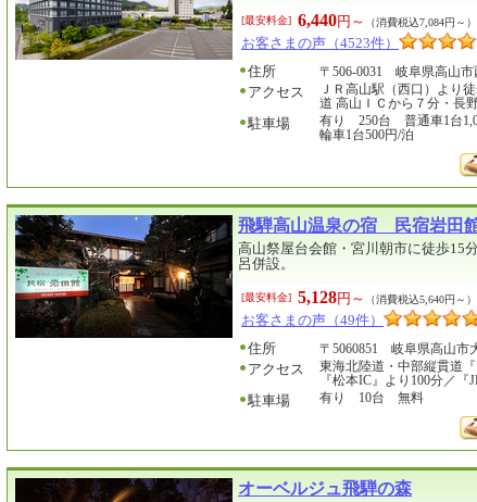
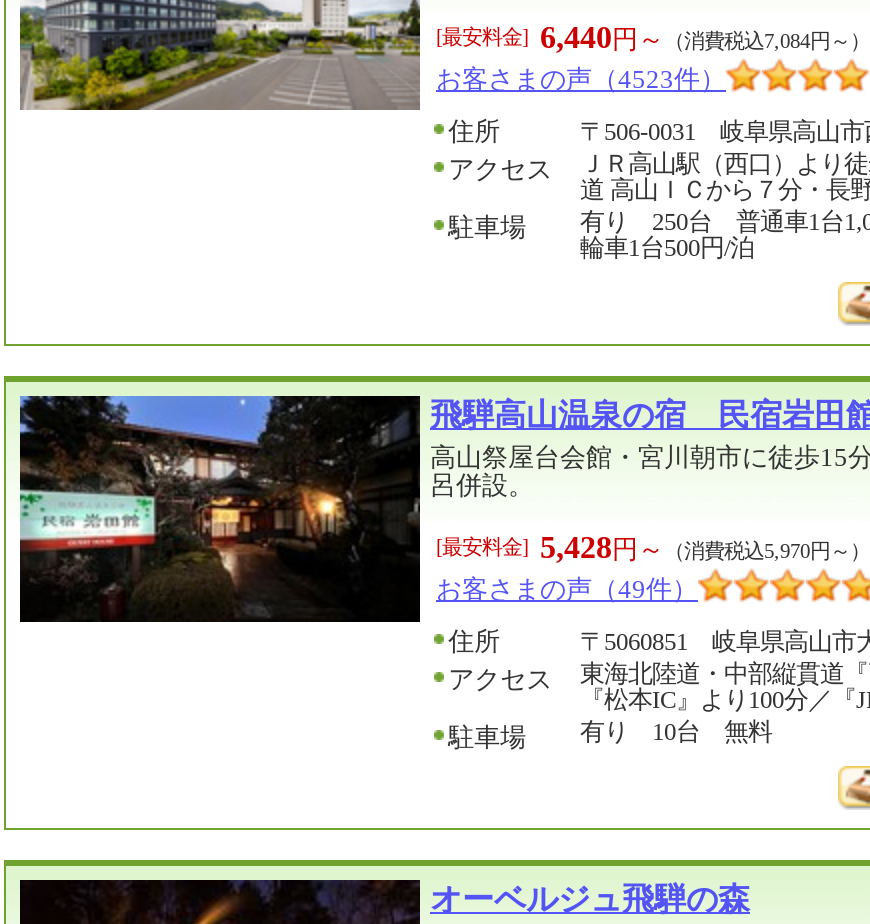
- [最安料金] 5,128円～（消費税込5,640円～）
+ [最安料金] 5,428円～（消費税込5,970円～）
